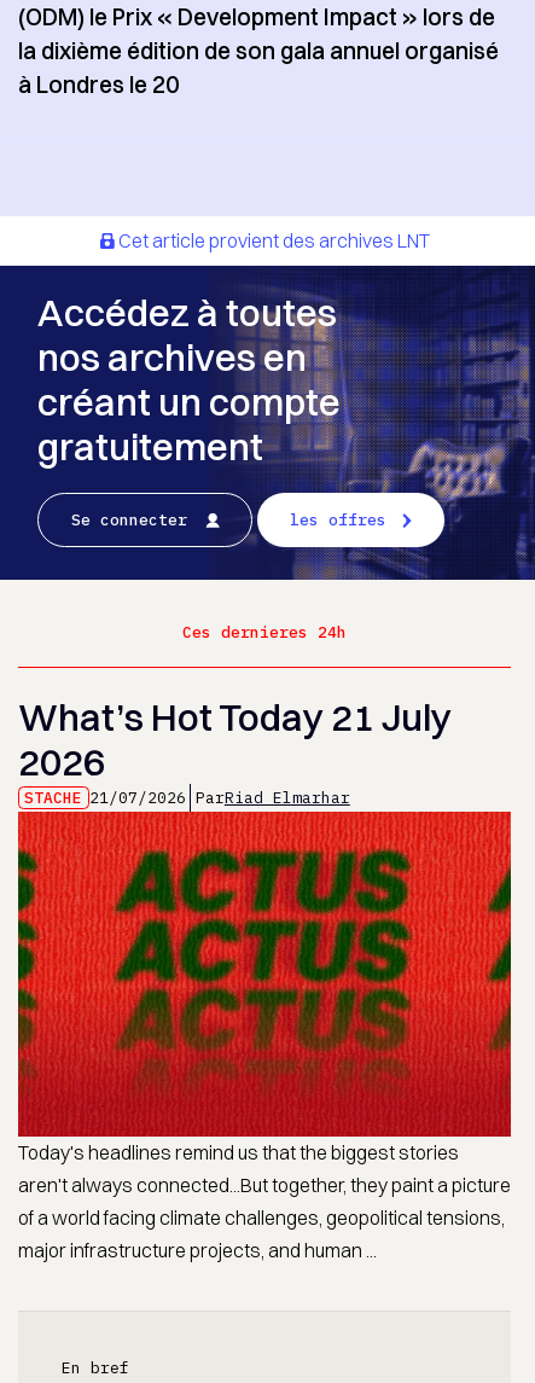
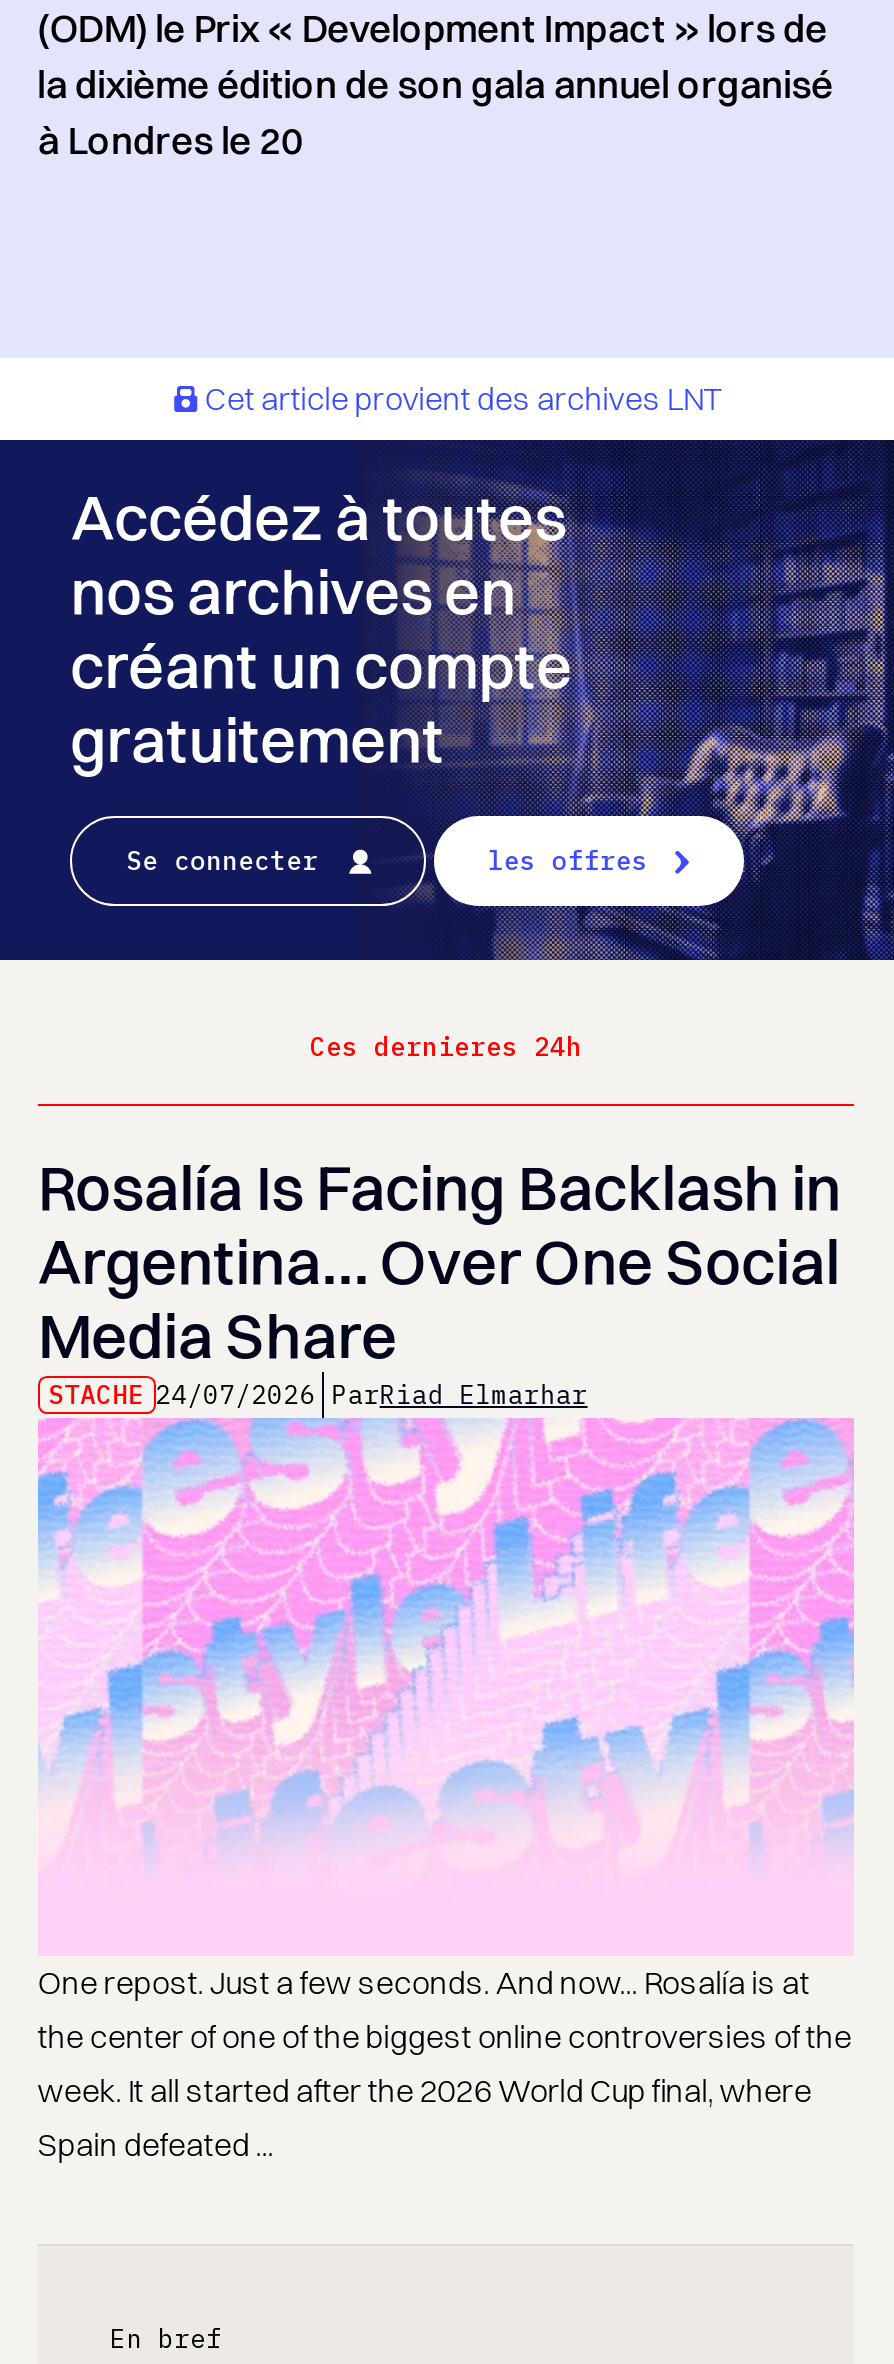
- What’s Hot Today 21 July
- 2026
- STACHE 21/07/2026 ParRiad Elmarhar
+ Rosalía Is Facing Backlash in
+ Argentina… Over One Social
+ Media Share
+ STACHE 24/07/2026 ParRiad Elmarhar

- [image]
- Today's headlines remind us that the biggest stories
- aren't always connected...But together, they paint a picture
- of a world facing climate challenges, geopolitical tensions,
- major infrastructure projects, and human ...
+ [image]
+ One repost. Just a few seconds. And now... Rosalía is at
+ the center of one of the biggest online controversies of the
+ week. It all started after the 2026 World Cup final, where
+ Spain defeated ...
